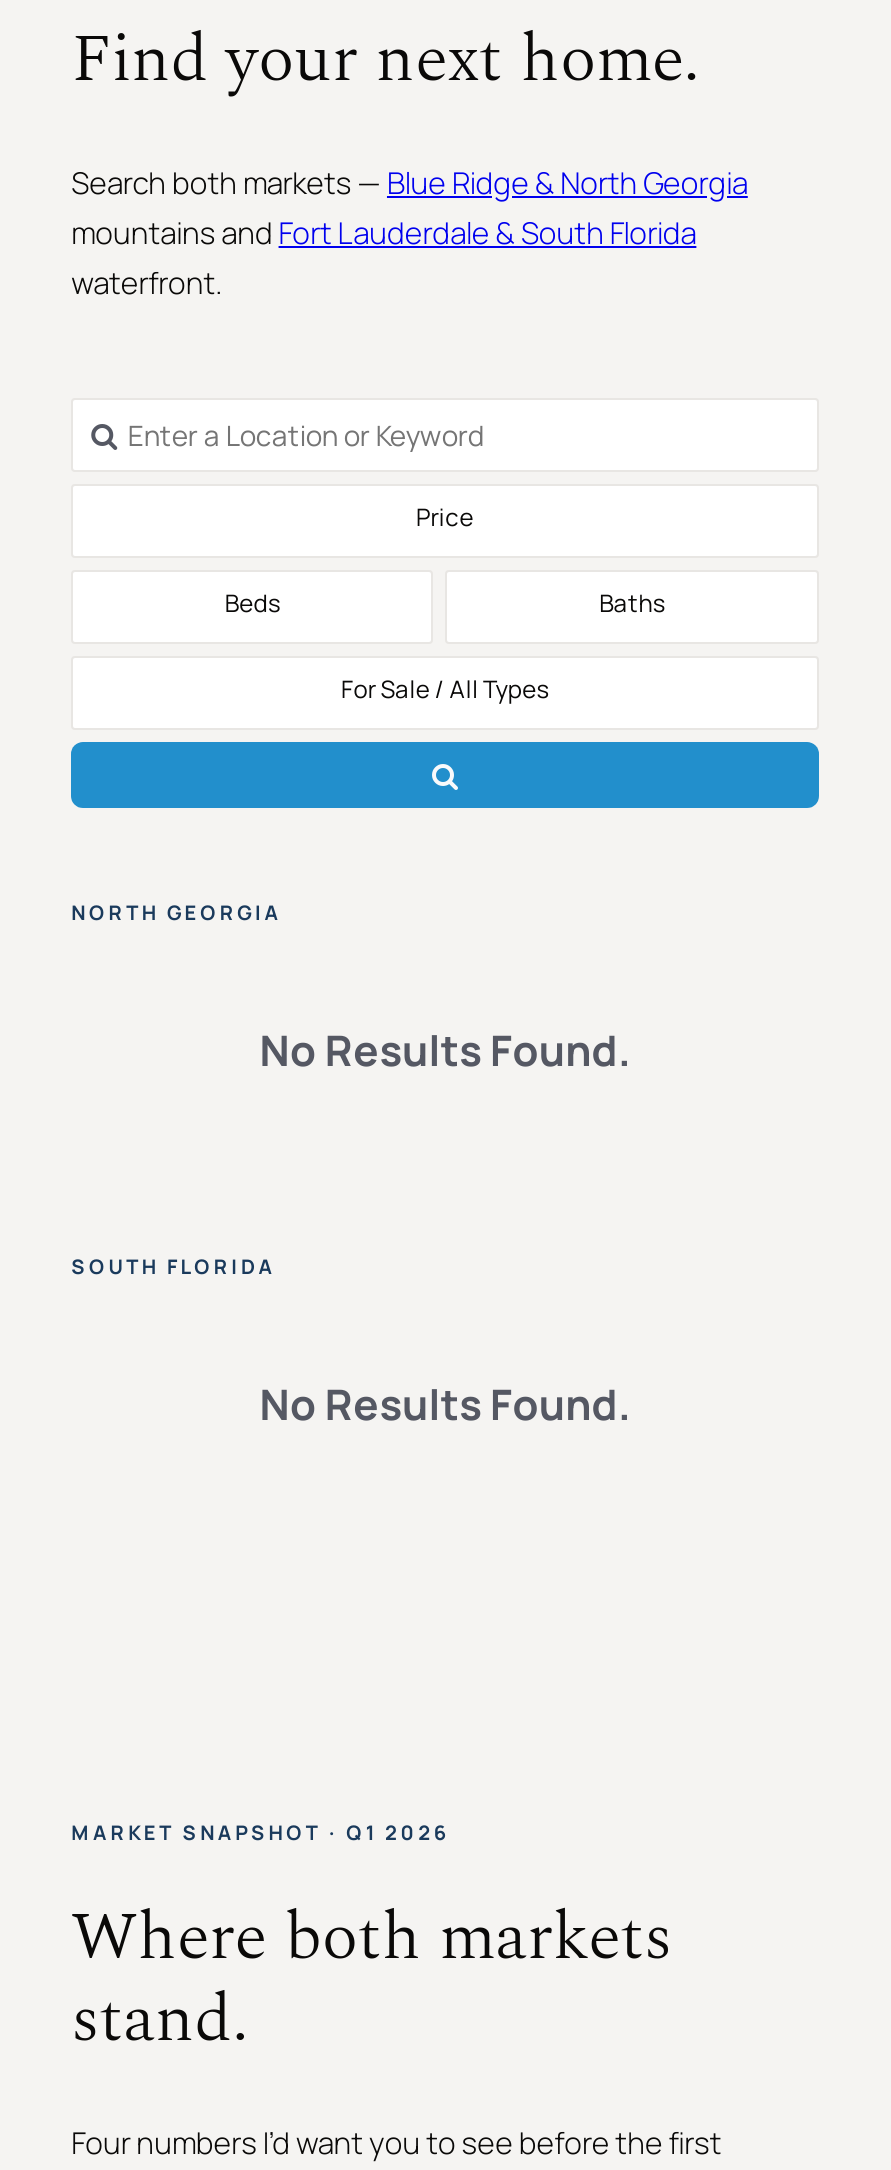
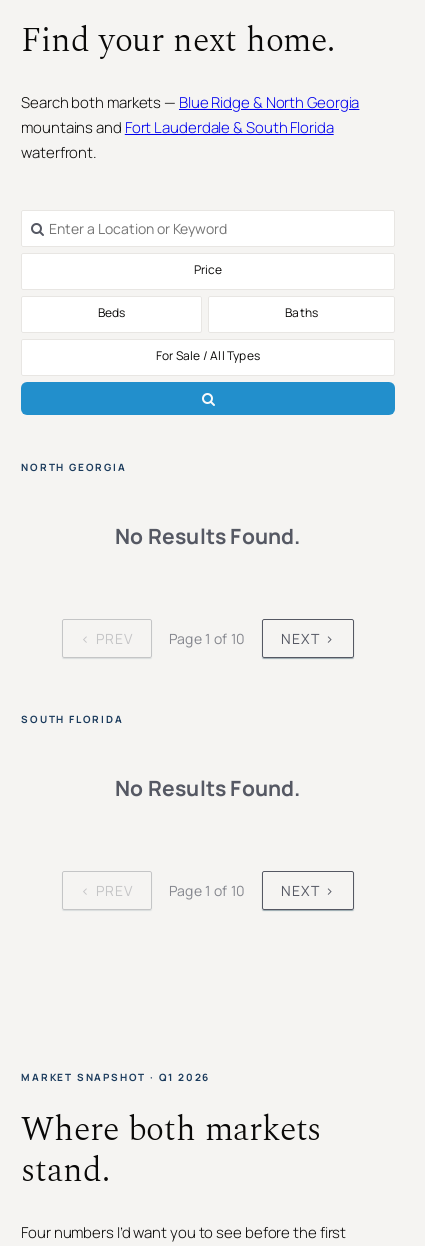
+ ‹ PREV
+ Page 1 of 10
+ NEXT ›

+ ‹ PREV
+ Page 1 of 10
+ NEXT ›
